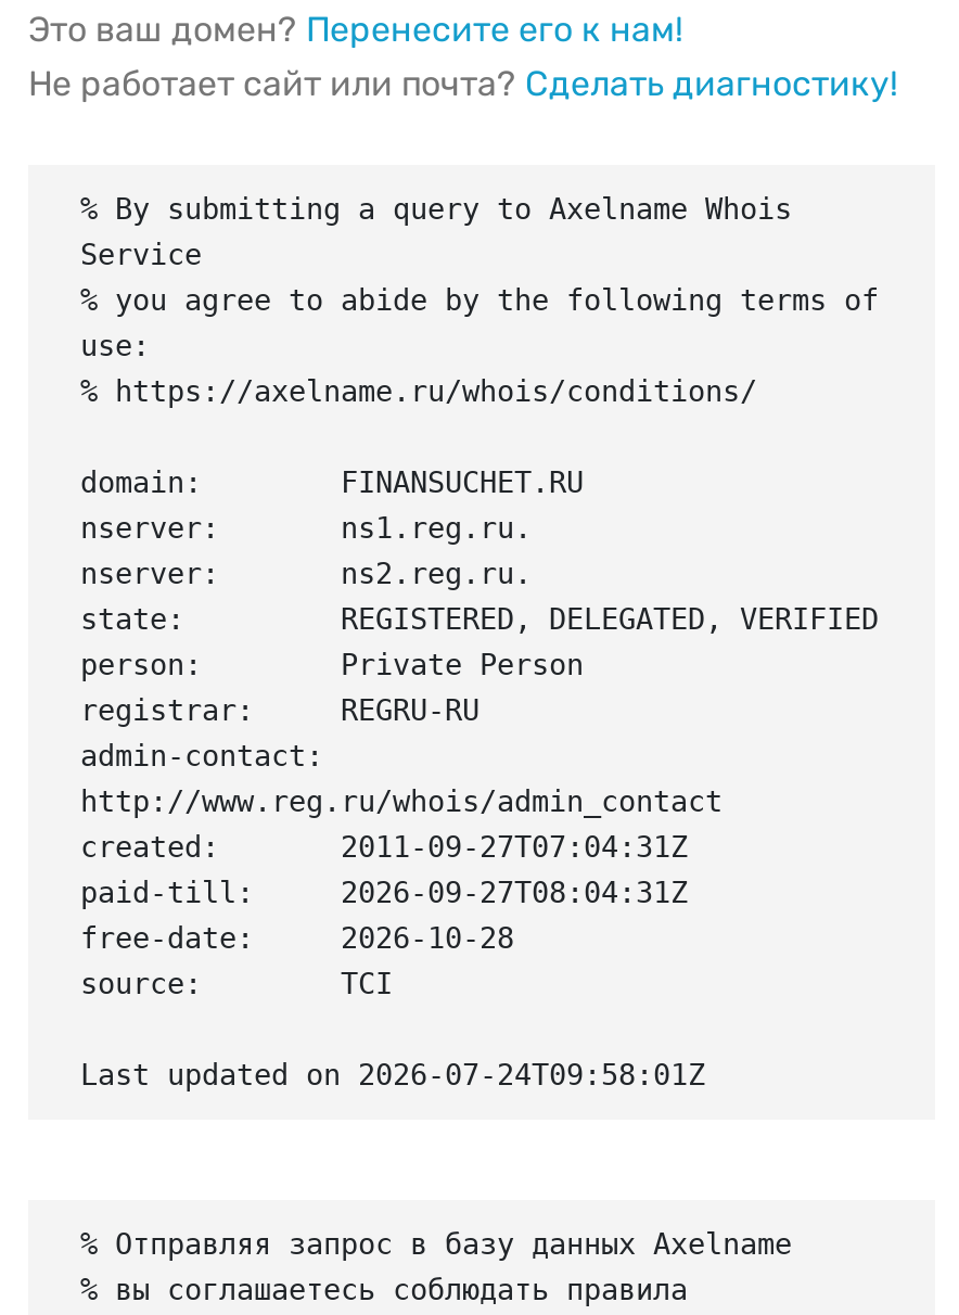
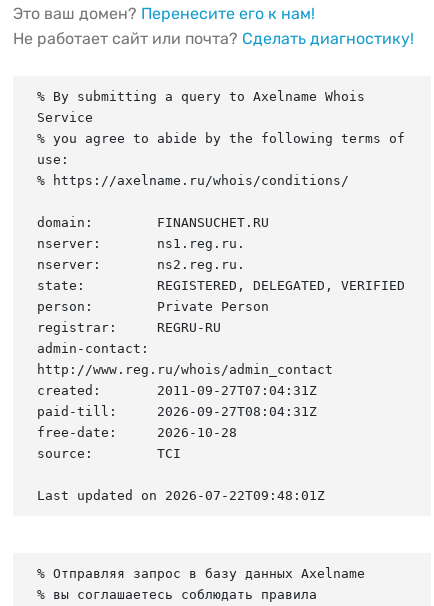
- Last updated on 2026-07-24T09:58:01Z
+ Last updated on 2026-07-22T09:48:01Z
